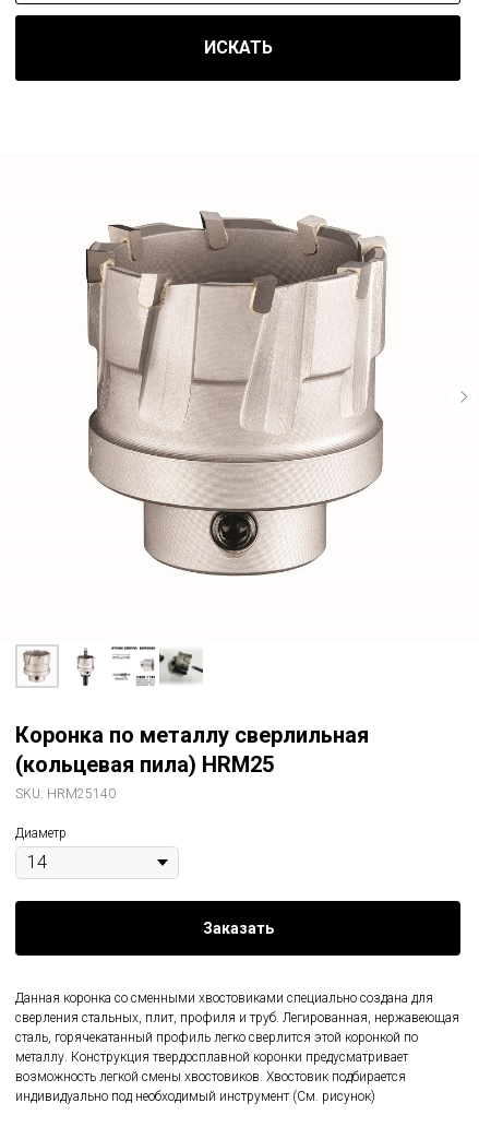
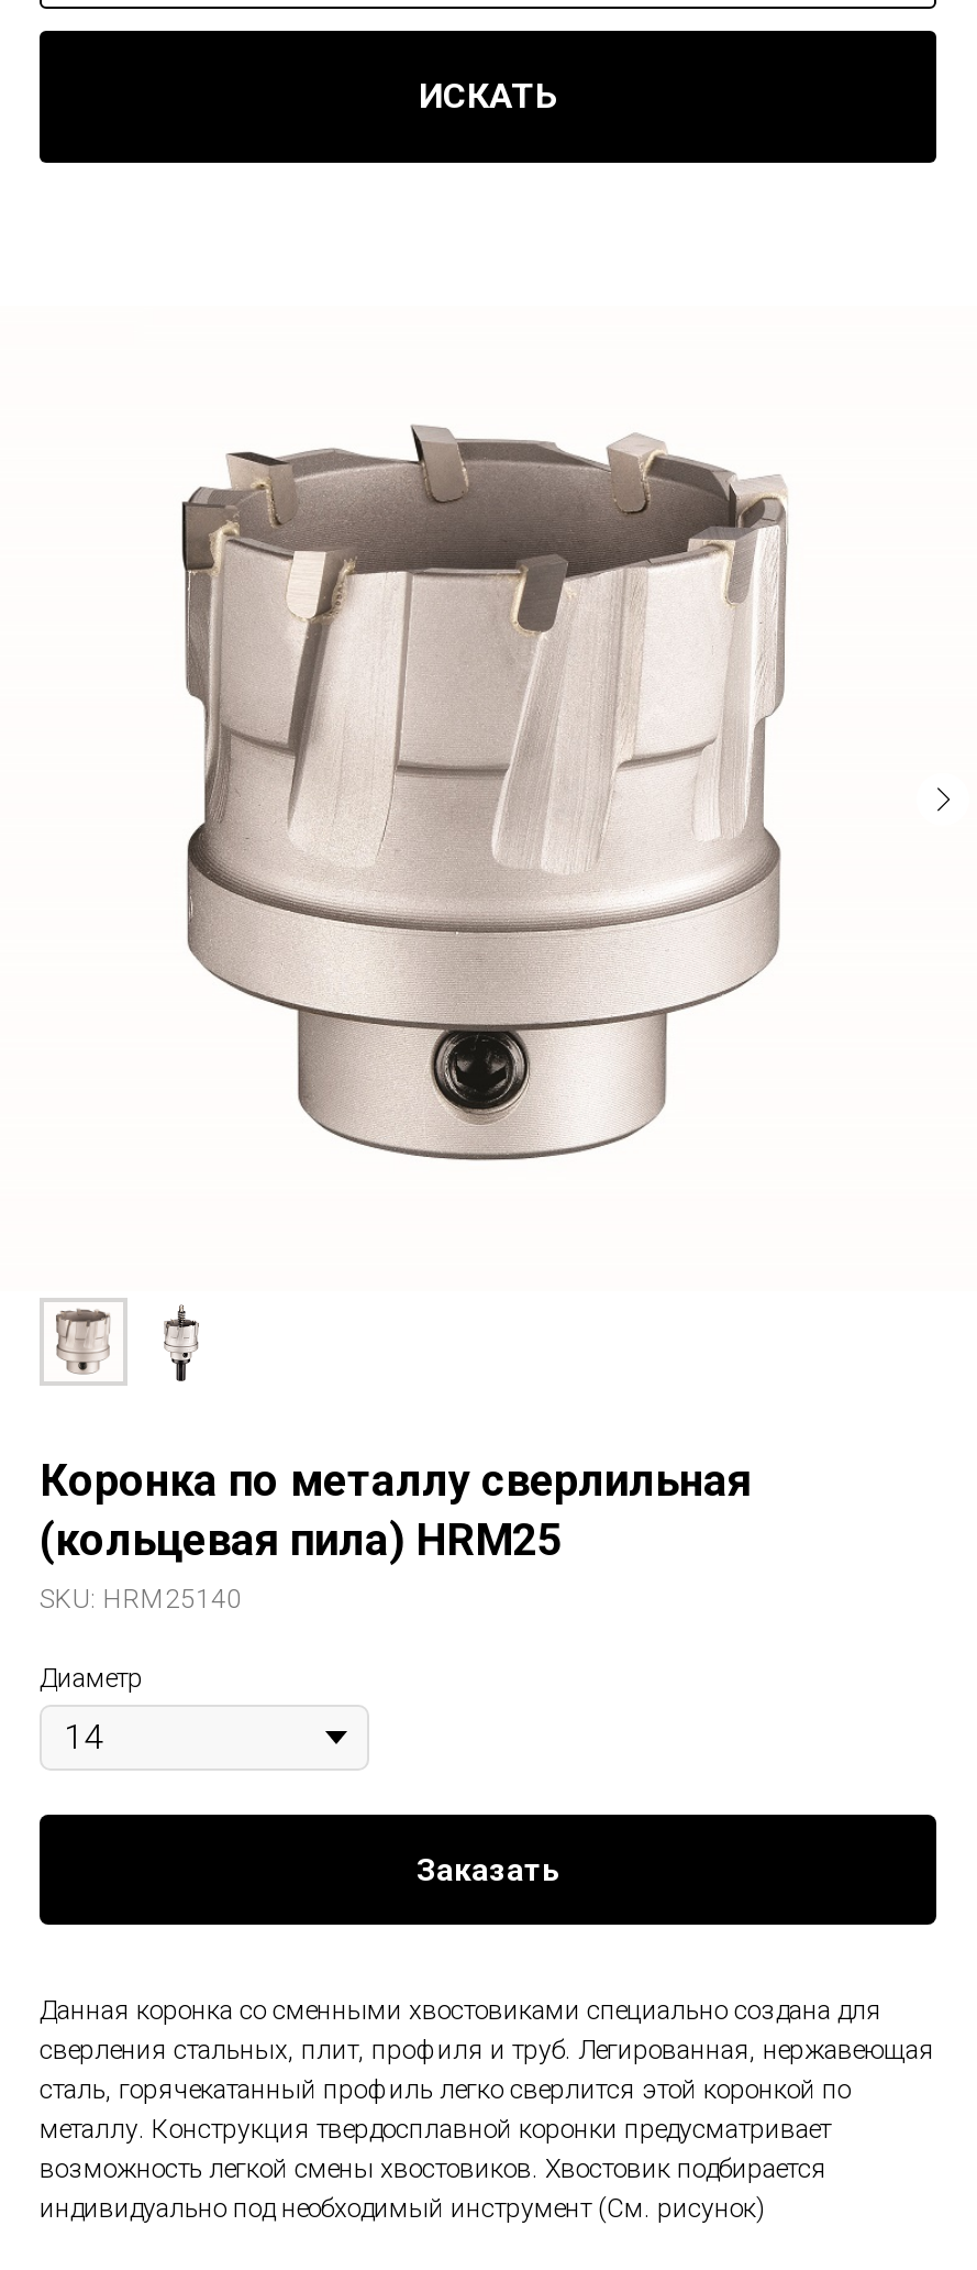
- [image]
